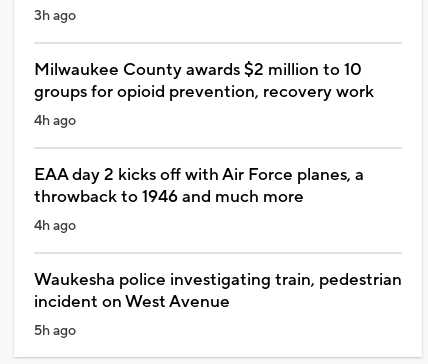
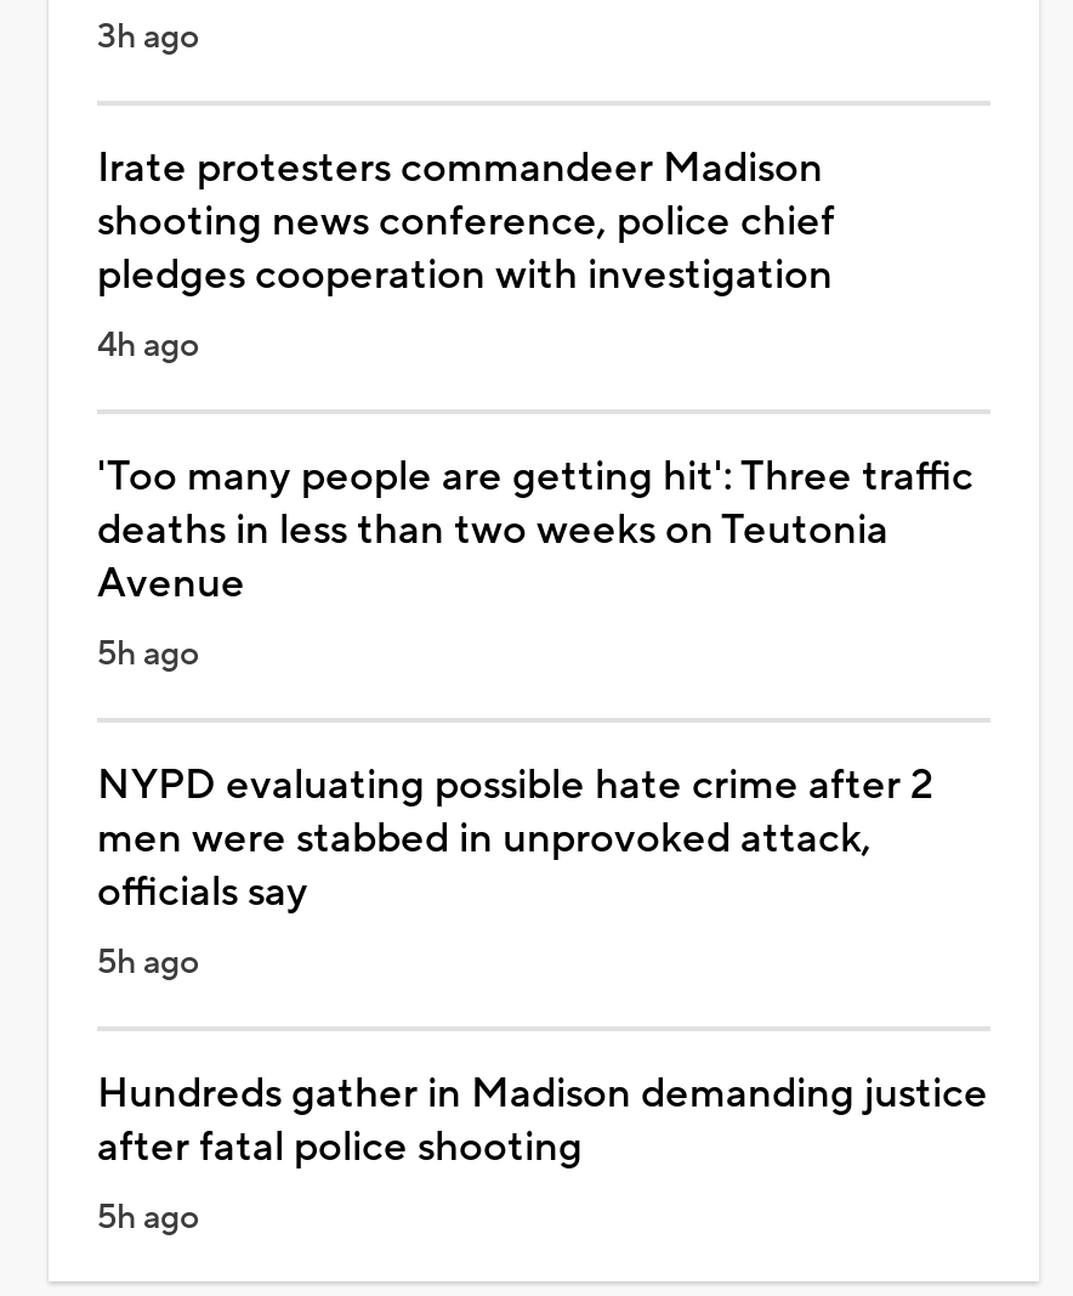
- Milwaukee County awards $2 million to 10
- groups for opioid prevention, recovery work
+ Irate protesters commandeer Madison
+ shooting news conference, police chief
+ pledges cooperation with investigation

- EAA day 2 kicks off with Air Force planes, a
- throwback to 1946 and much more
- 4h ago
- Waukesha police investigating train, pedestrian
- incident on West Avenue
+ 'Too many people are getting hit': Three traffic
+ deaths in less than two weeks on Teutonia
+ Avenue
+ 5h ago
+ NYPD evaluating possible hate crime after 2
+ men were stabbed in unprovoked attack,
+ officials say
+ 5h ago
+ Hundreds gather in Madison demanding justice
+ after fatal police shooting
